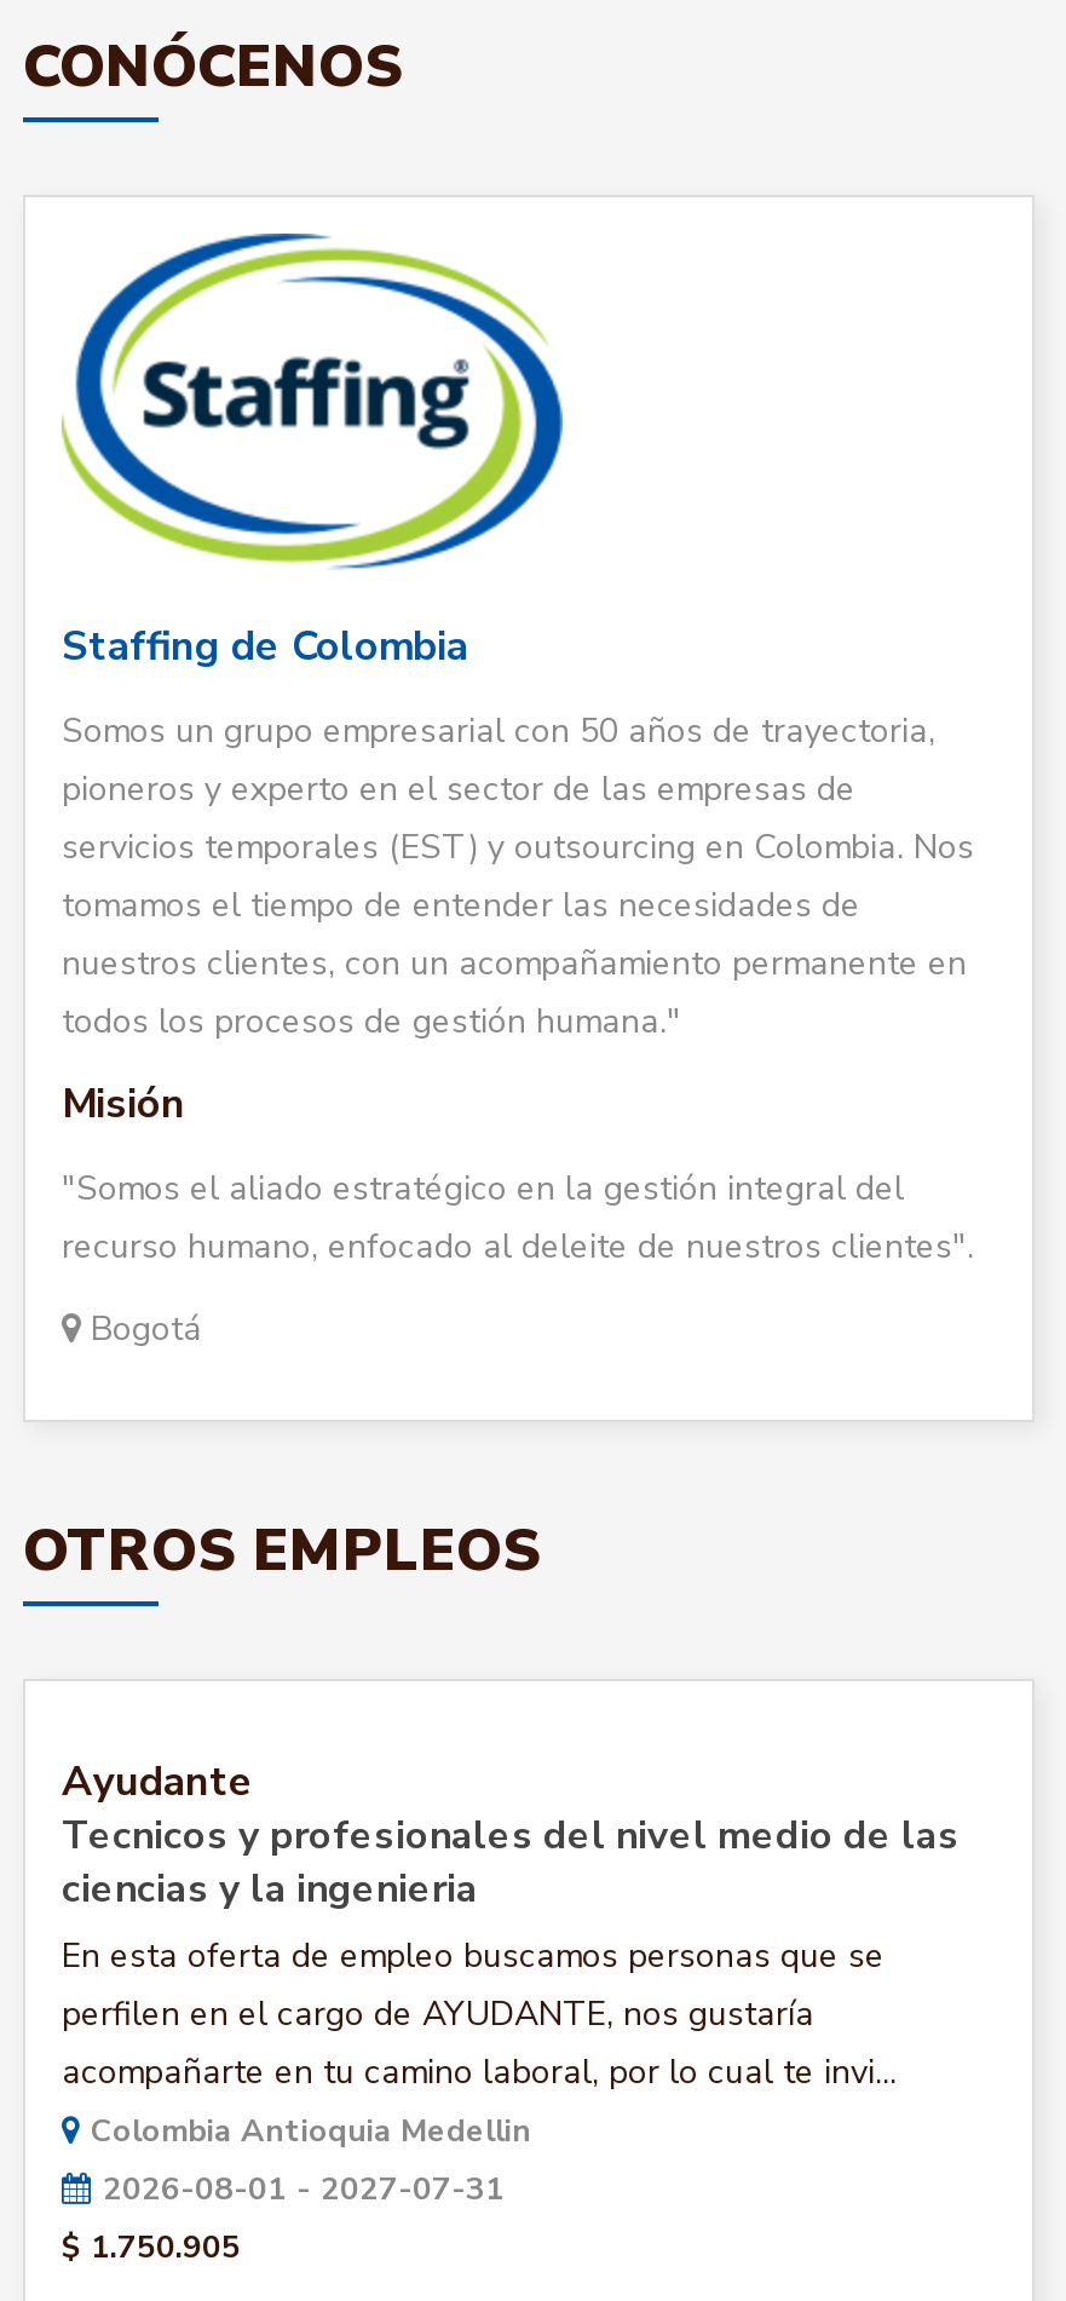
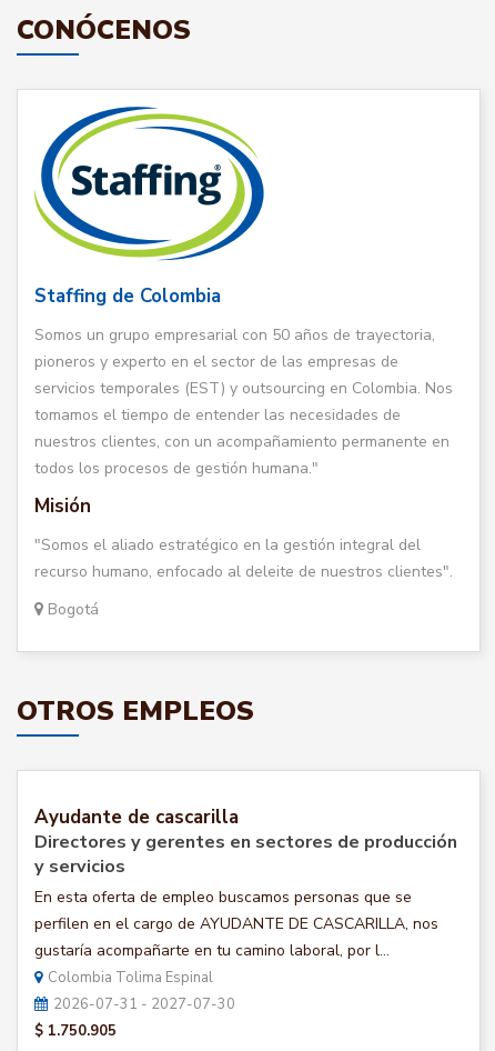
- Ayudante
- Tecnicos y profesionales del nivel medio de las
- ciencias y la ingenieria
+ Ayudante de cascarilla
+ Directores y gerentes en sectores de producción
+ y servicios

- perfilen en el cargo de AYUDANTE, nos gustaría
- acompañarte en tu camino laboral, por lo cual te invi...
- Colombia Antioquia Medellin
- 2026-08-01 - 2027-07-31
+ perfilen en el cargo de AYUDANTE DE CASCARILLA, nos
+ gustaría acompañarte en tu camino laboral, por l...
+ Colombia Tolima Espinal
+ 2026-07-31 - 2027-07-30
